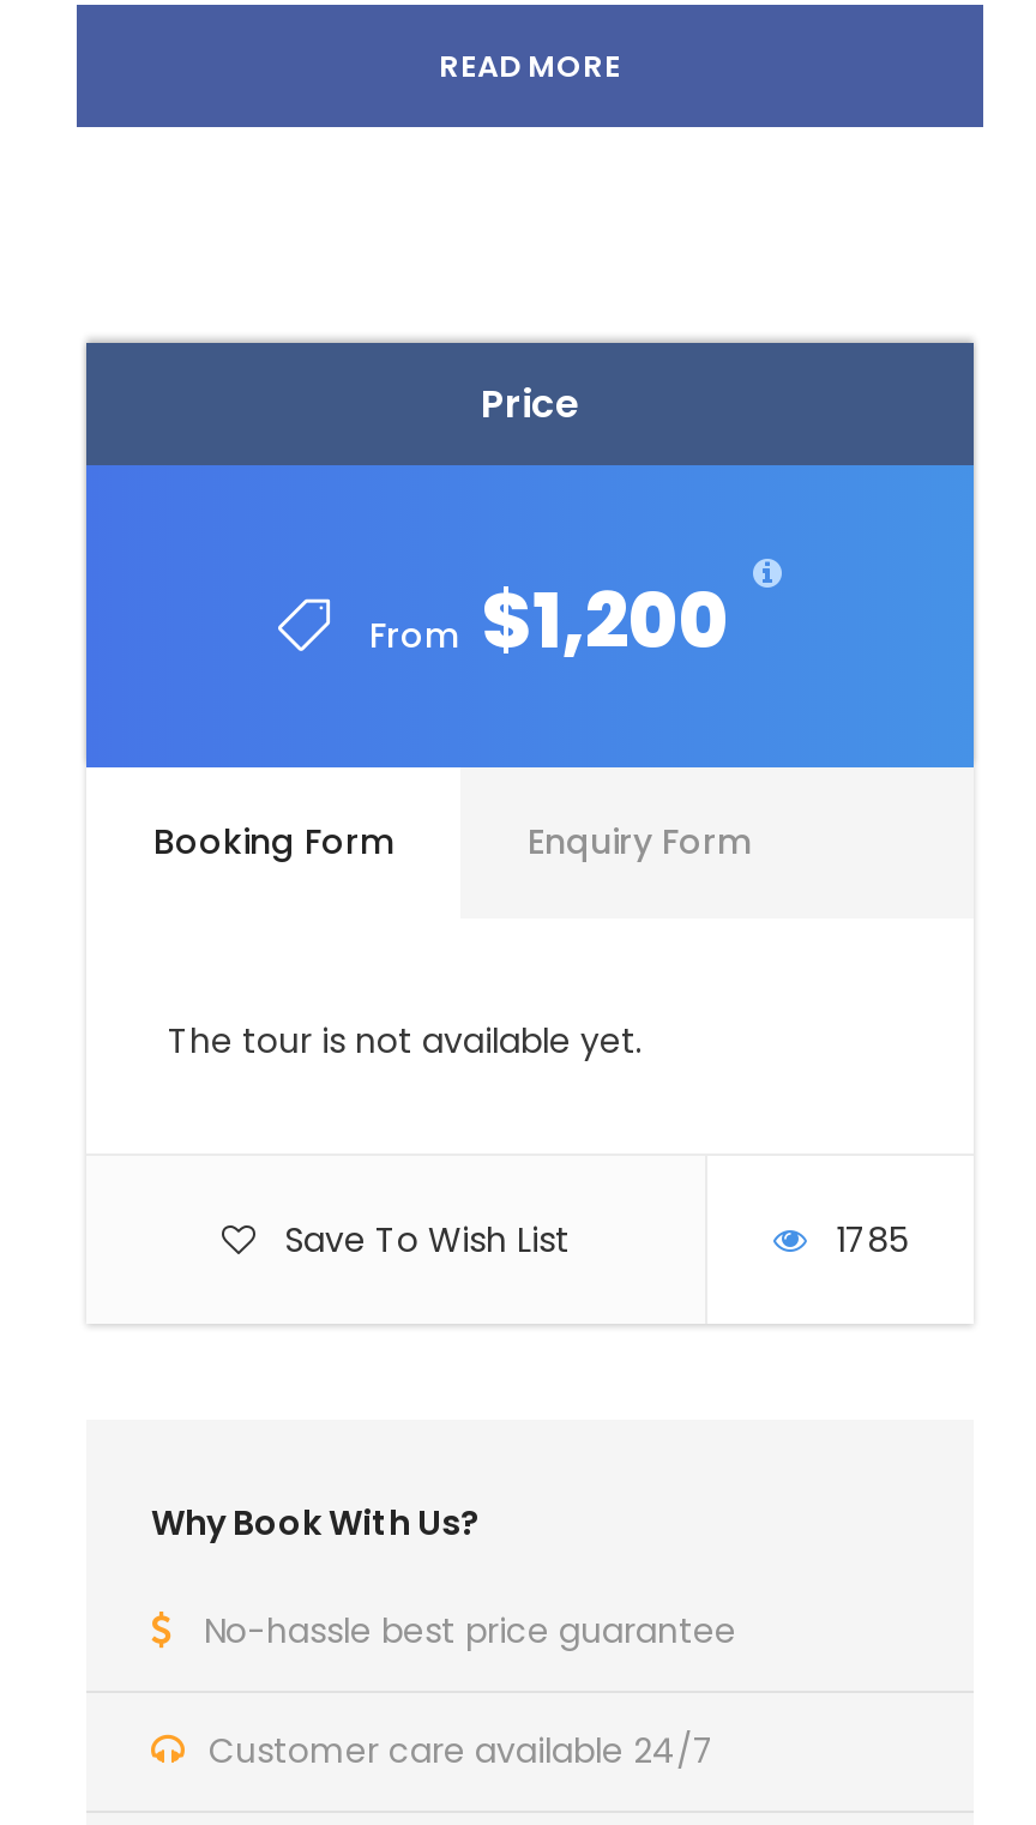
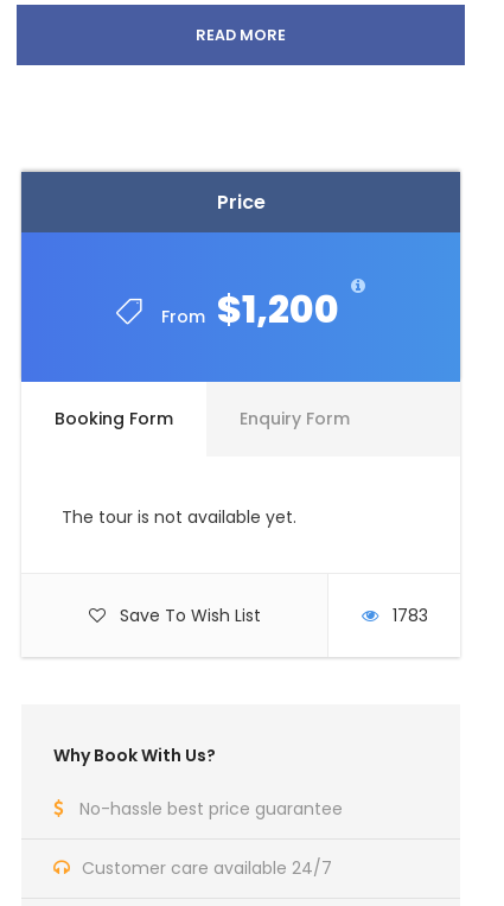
- 1785
+ 1783
